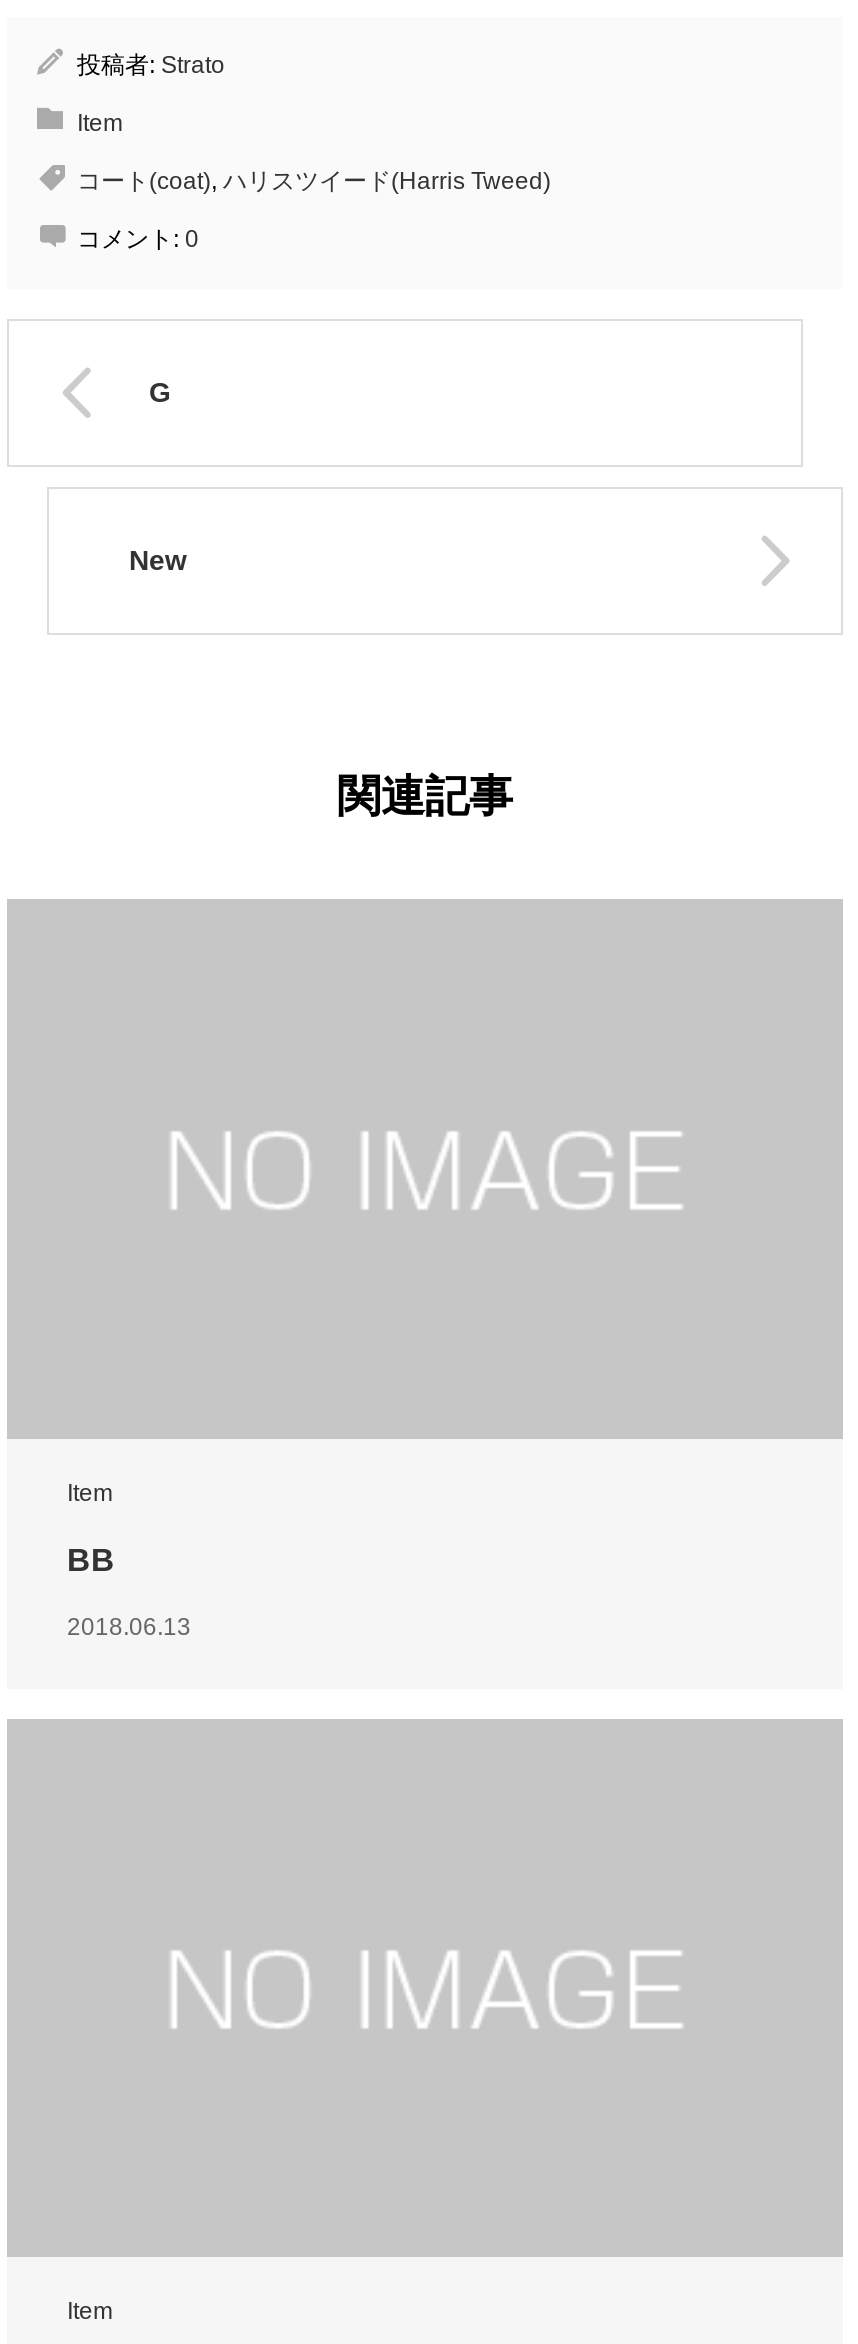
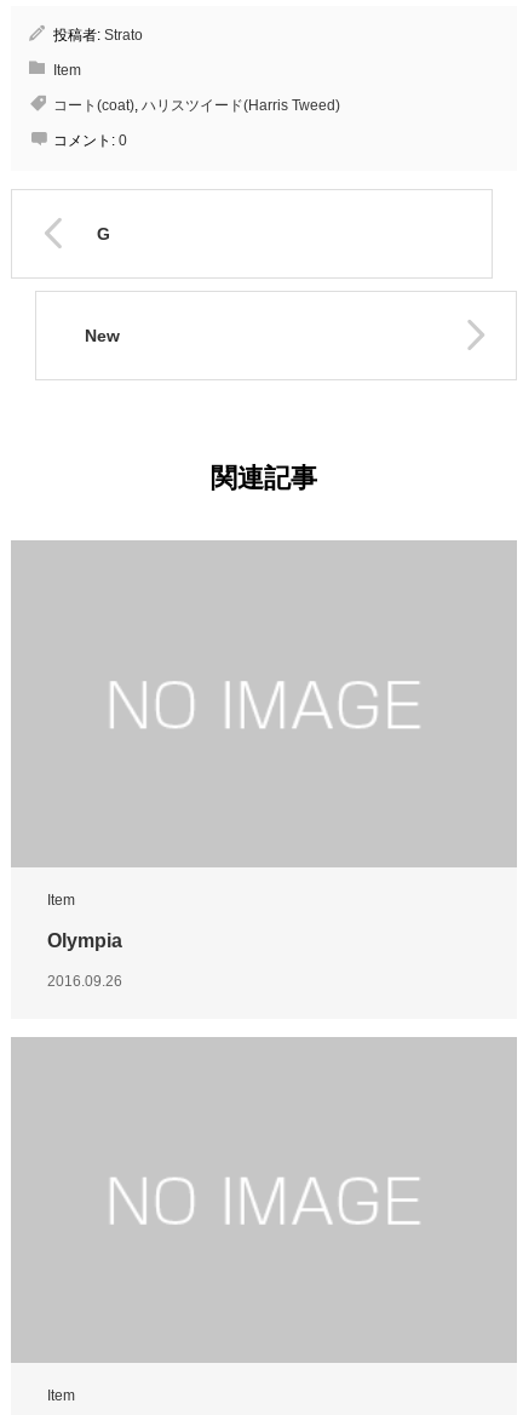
- BB
+ Olympia

- 2018.06.13
+ 2016.09.26
